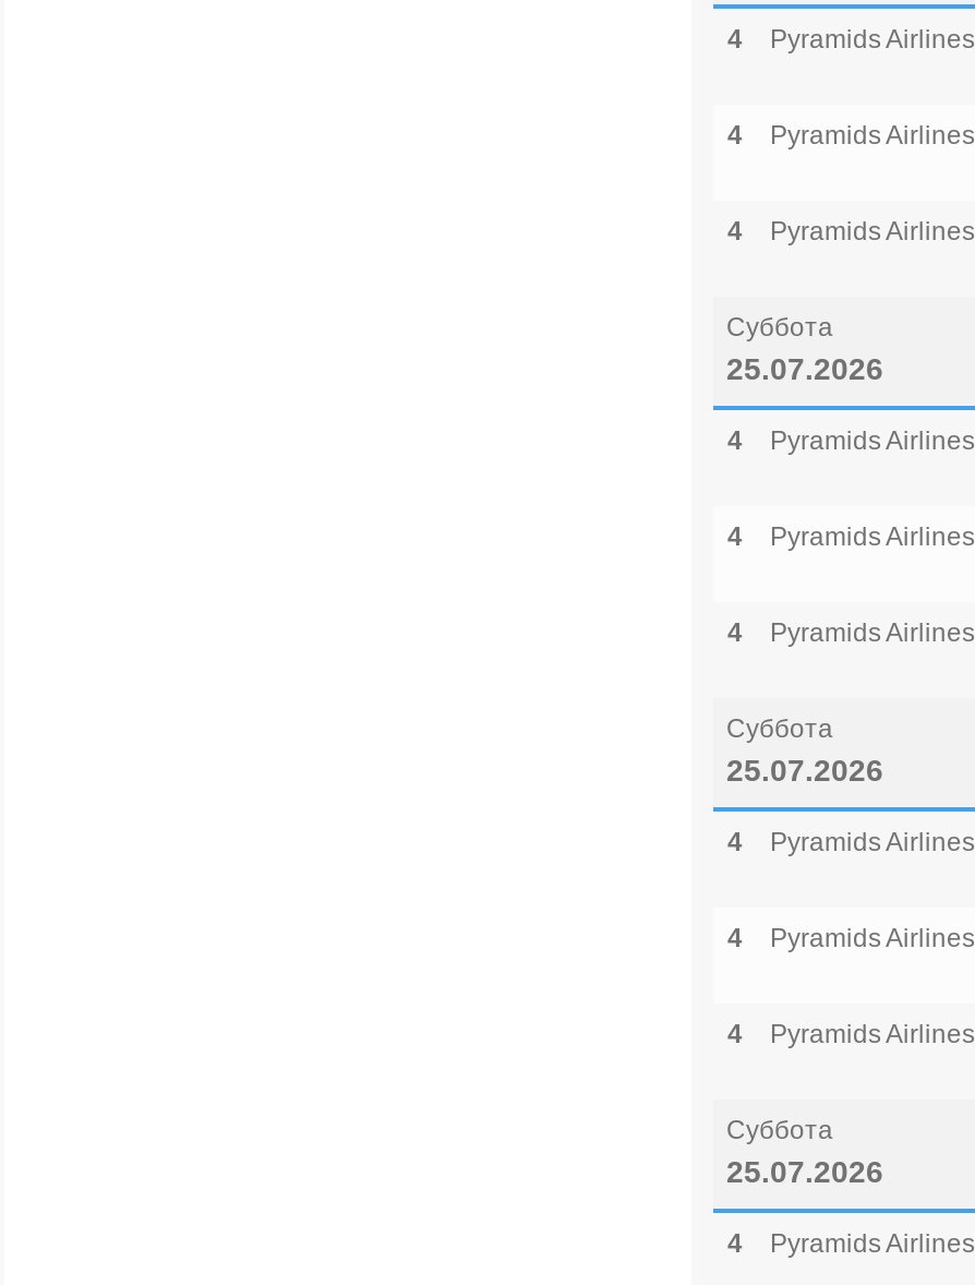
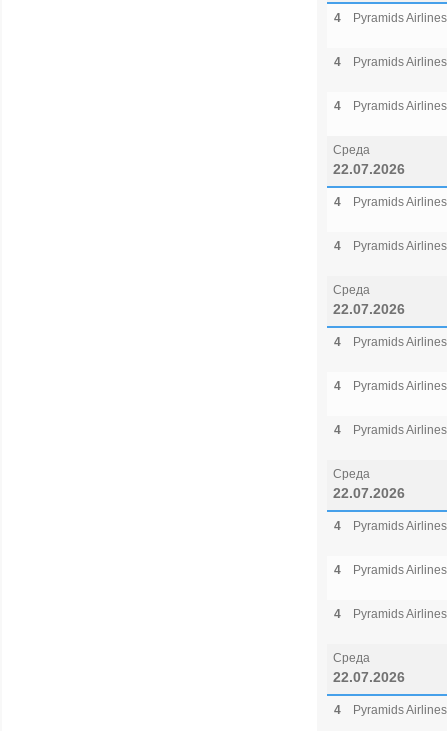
- Суббота
- 25.07.2026
+ Среда
+ 22.07.2026
+ 4
+ Pyramids Airlines
+ 4
+ Pyramids Airlines
+ Среда
+ 22.07.2026

- Суббота
- 25.07.2026
+ Среда
+ 22.07.2026

- Суббота
- 25.07.2026
+ Среда
+ 22.07.2026
